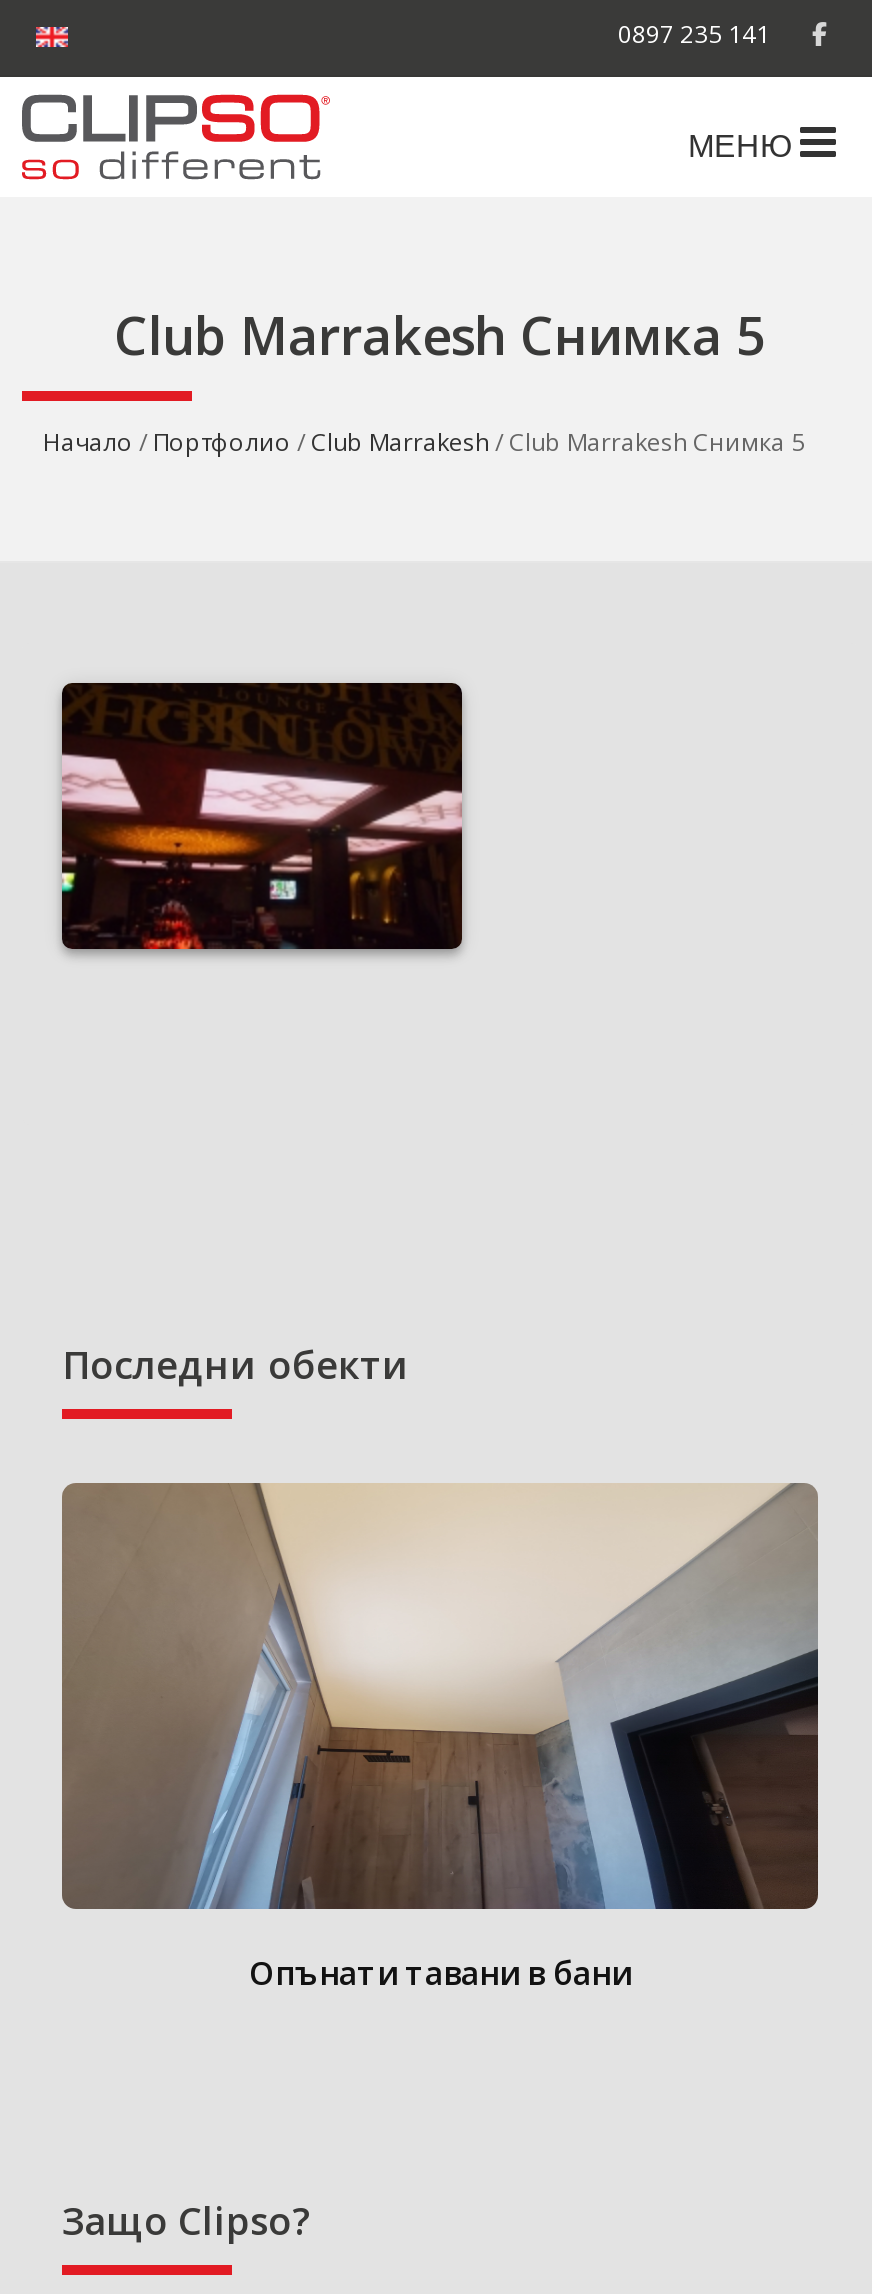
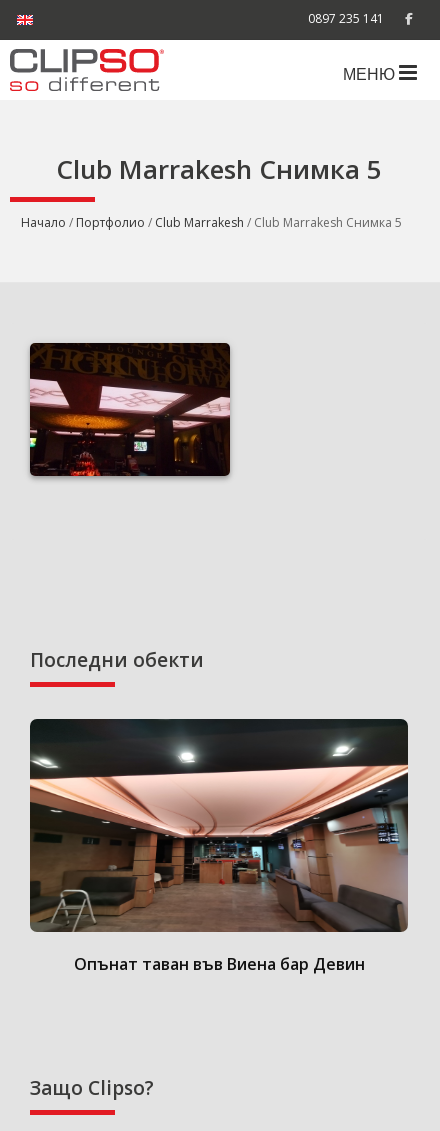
- [image]
- Опънати тавани в бани
+ [image]
+ Опънат таван във Виена бар Девин
